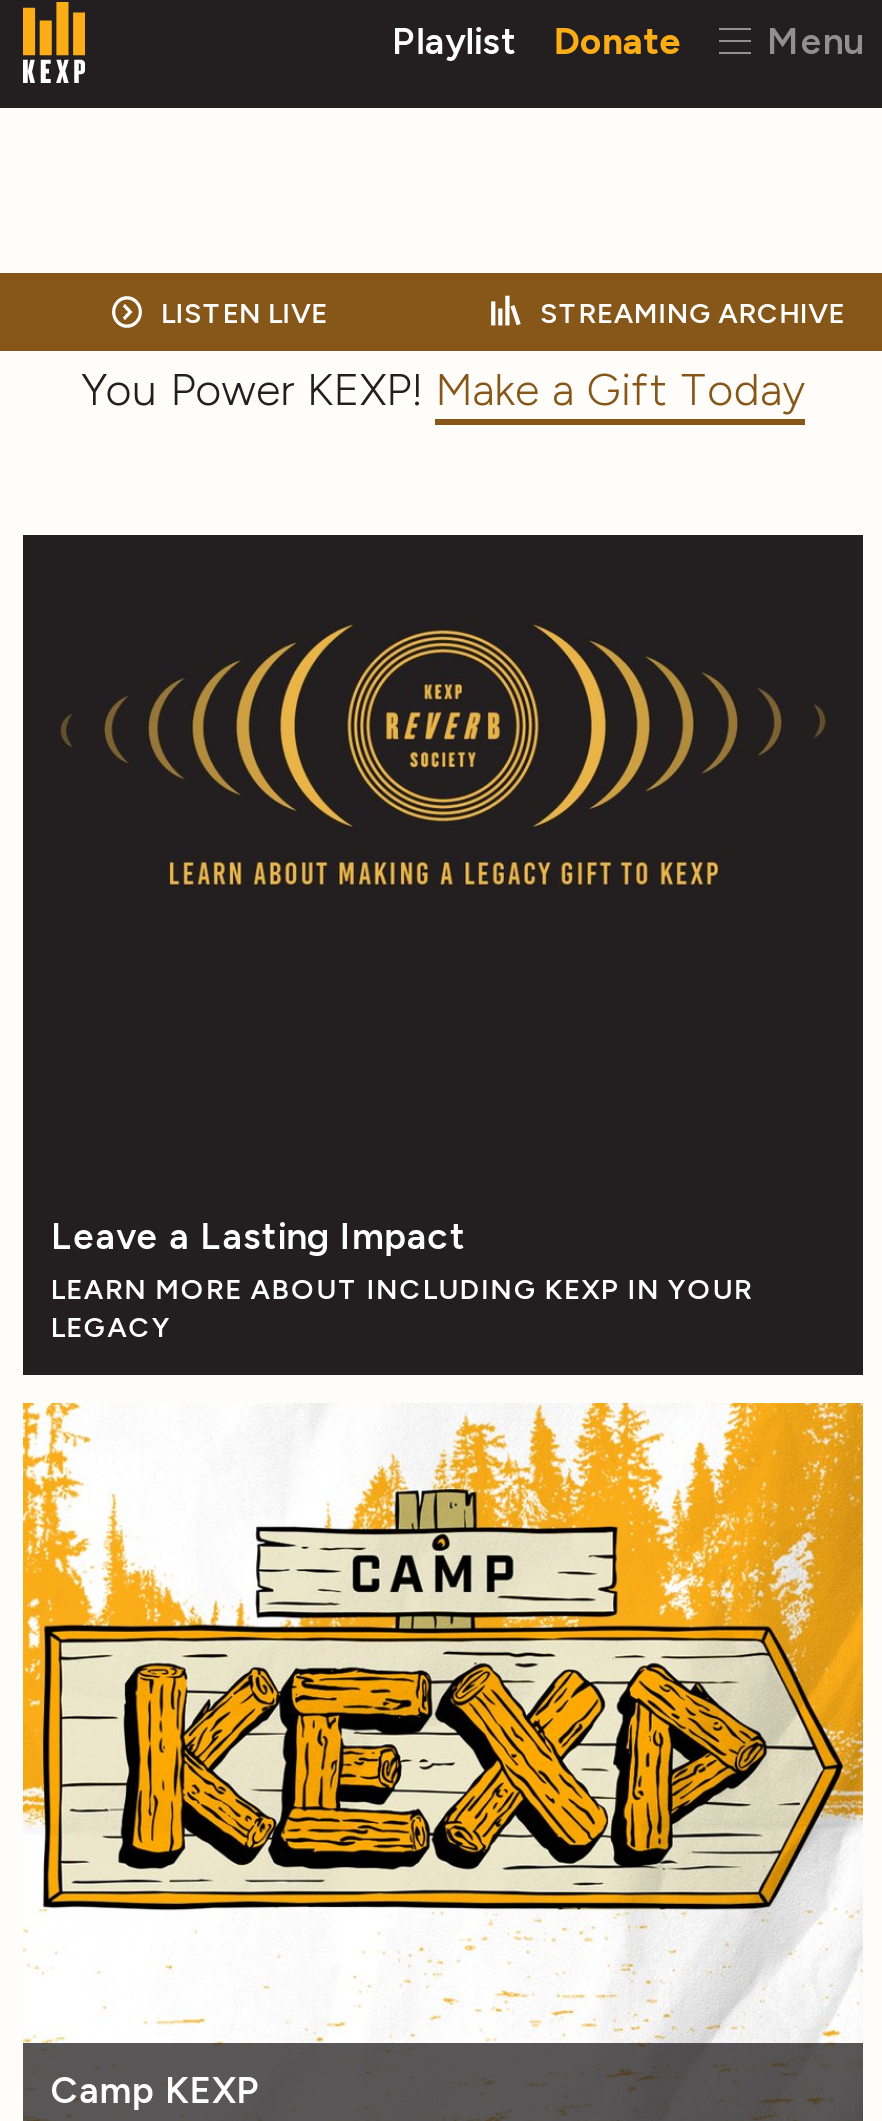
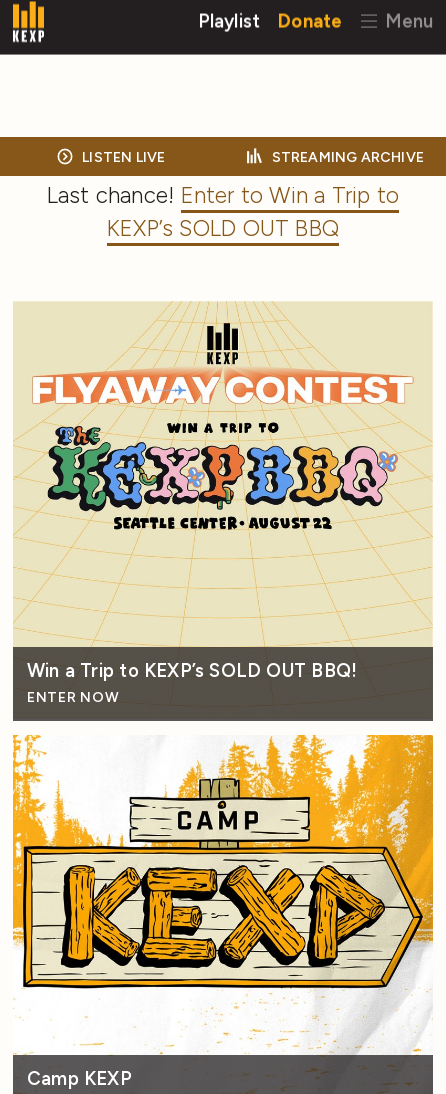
- You Power KEXP! Make a Gift Today
+ Last chance! Enter to Win a Trip to
+ KEXP’s SOLD OUT BBQ

- [image]
- Leave a Lasting Impact
- LEARN MORE ABOUT INCLUDING KEXP IN YOUR
- LEGACY
+ [image]
+ Win a Trip to KEXP’s SOLD OUT BBQ!
+ ENTER NOW
